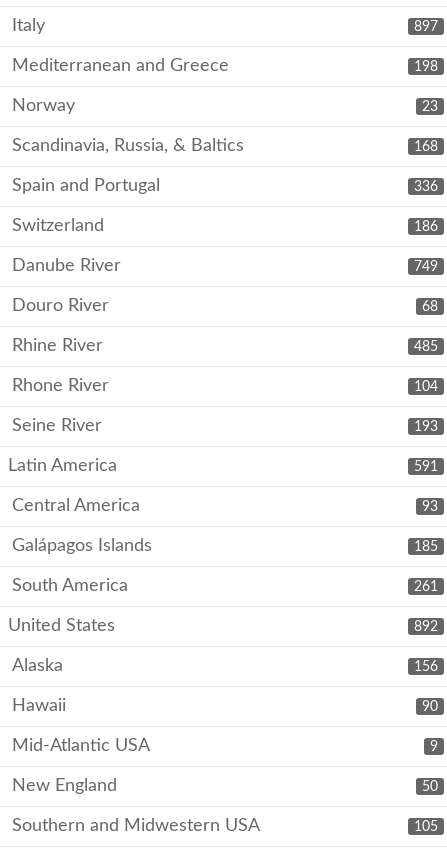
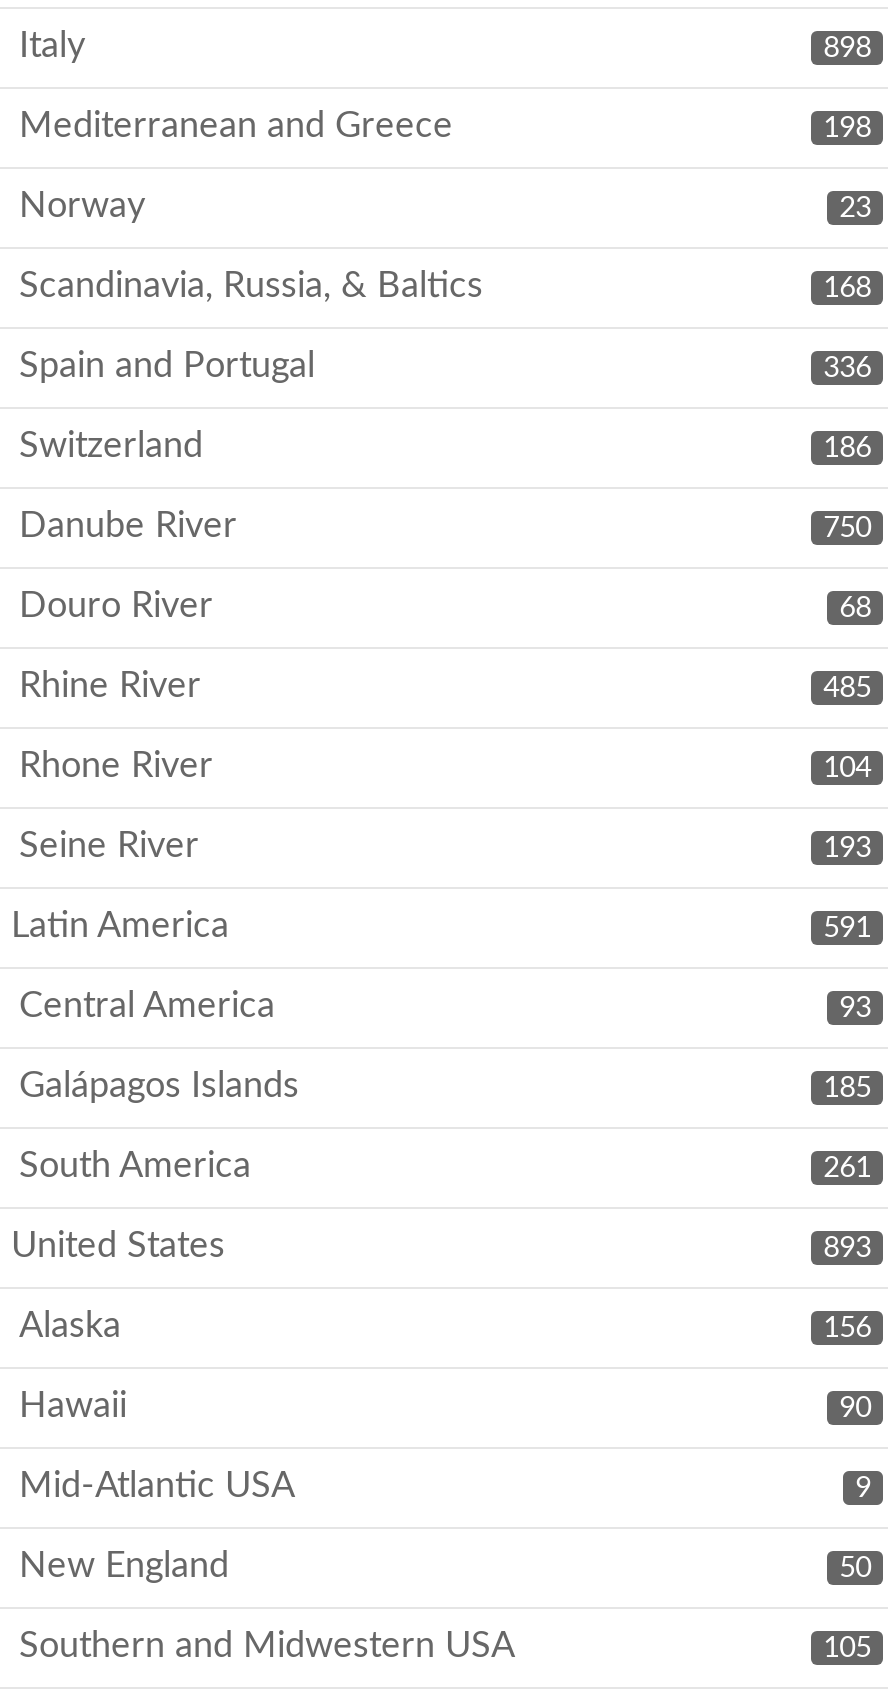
- 897
+ 898

- 749
+ 750

- 892
+ 893
